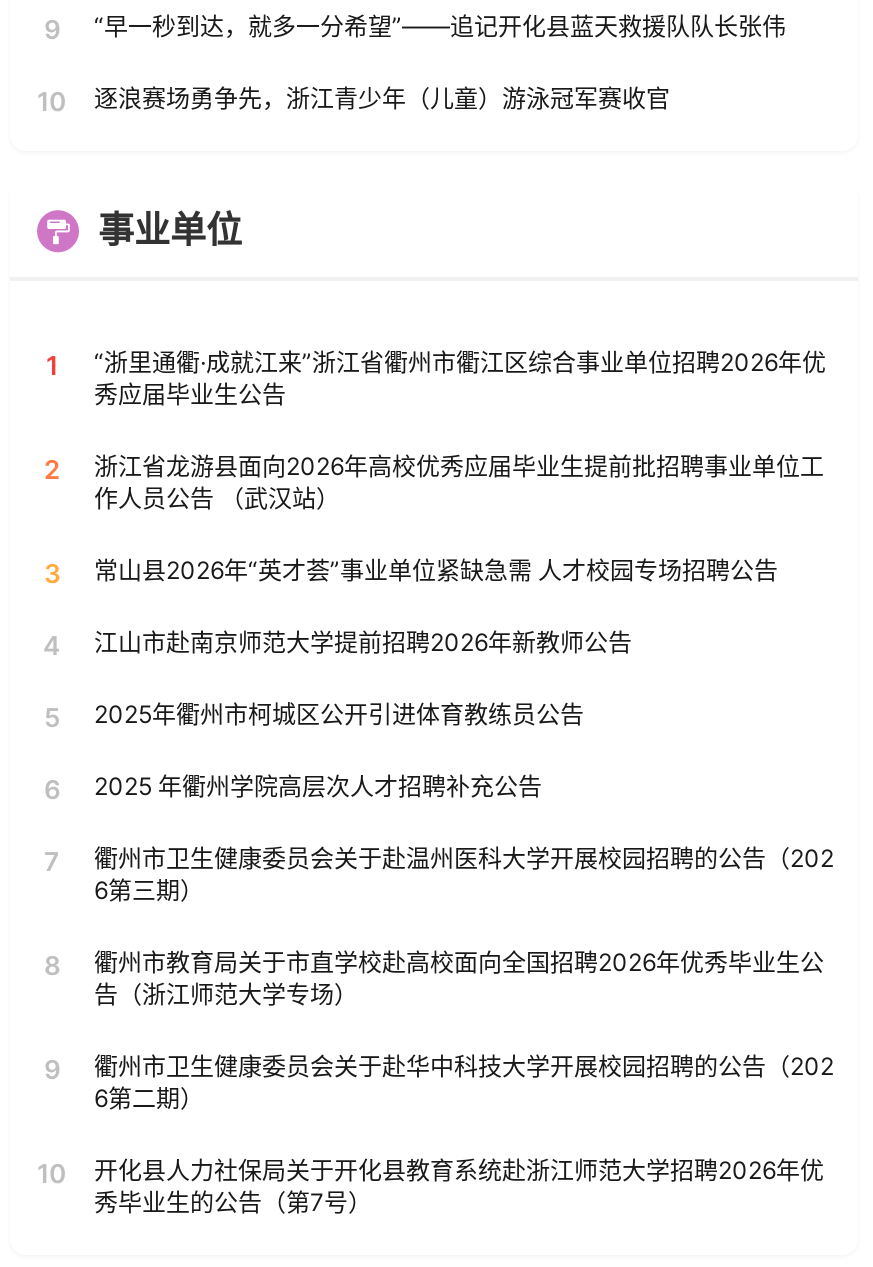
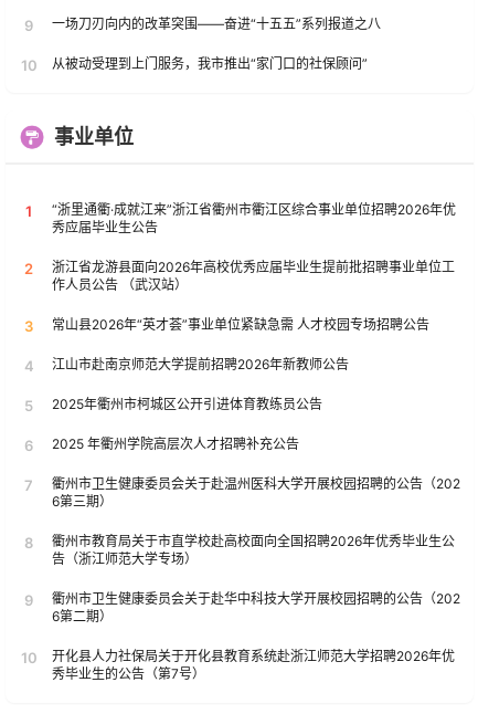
- “早一秒到达，就多一分希望”——追记开化县蓝天救援队队长张伟
+ 一场刀刃向内的改革突围——奋进“十五五”系列报道之八

- 逐浪赛场勇争先，浙江青少年（儿童）游泳冠军赛收官
+ 从被动受理到上门服务，我市推出“家门口的社保顾问”
